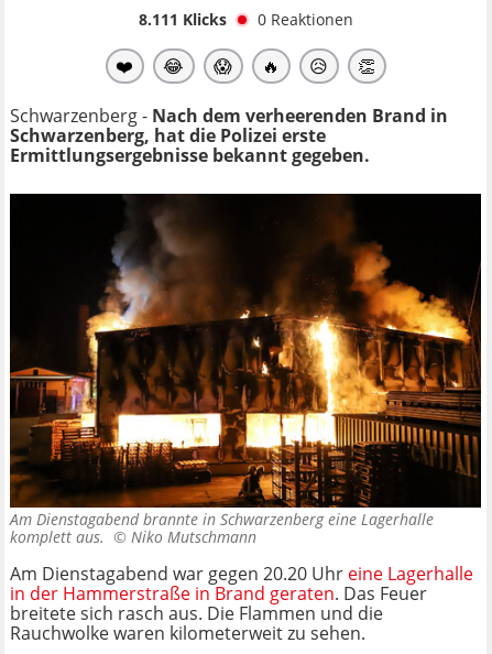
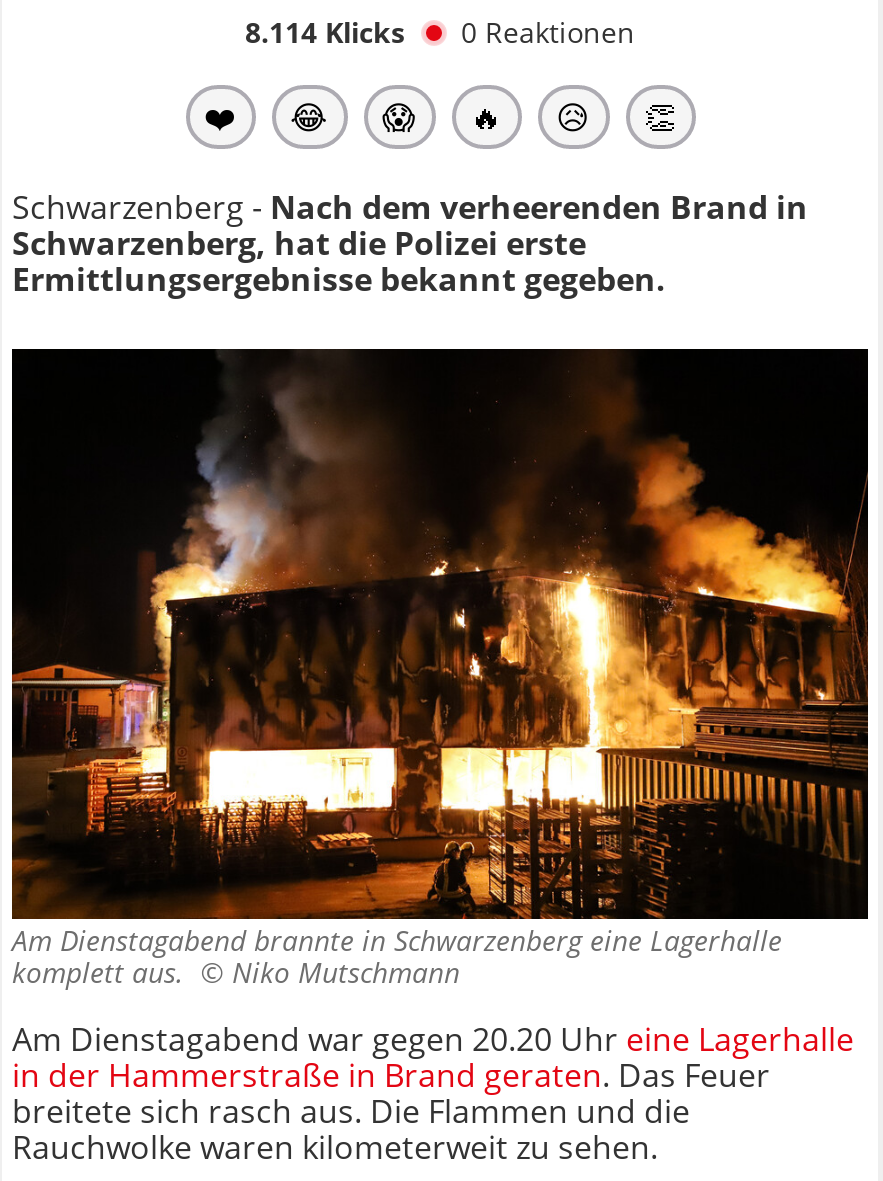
- 8.111 Klicks 0 Reaktionen
+ 8.114 Klicks 0 Reaktionen
